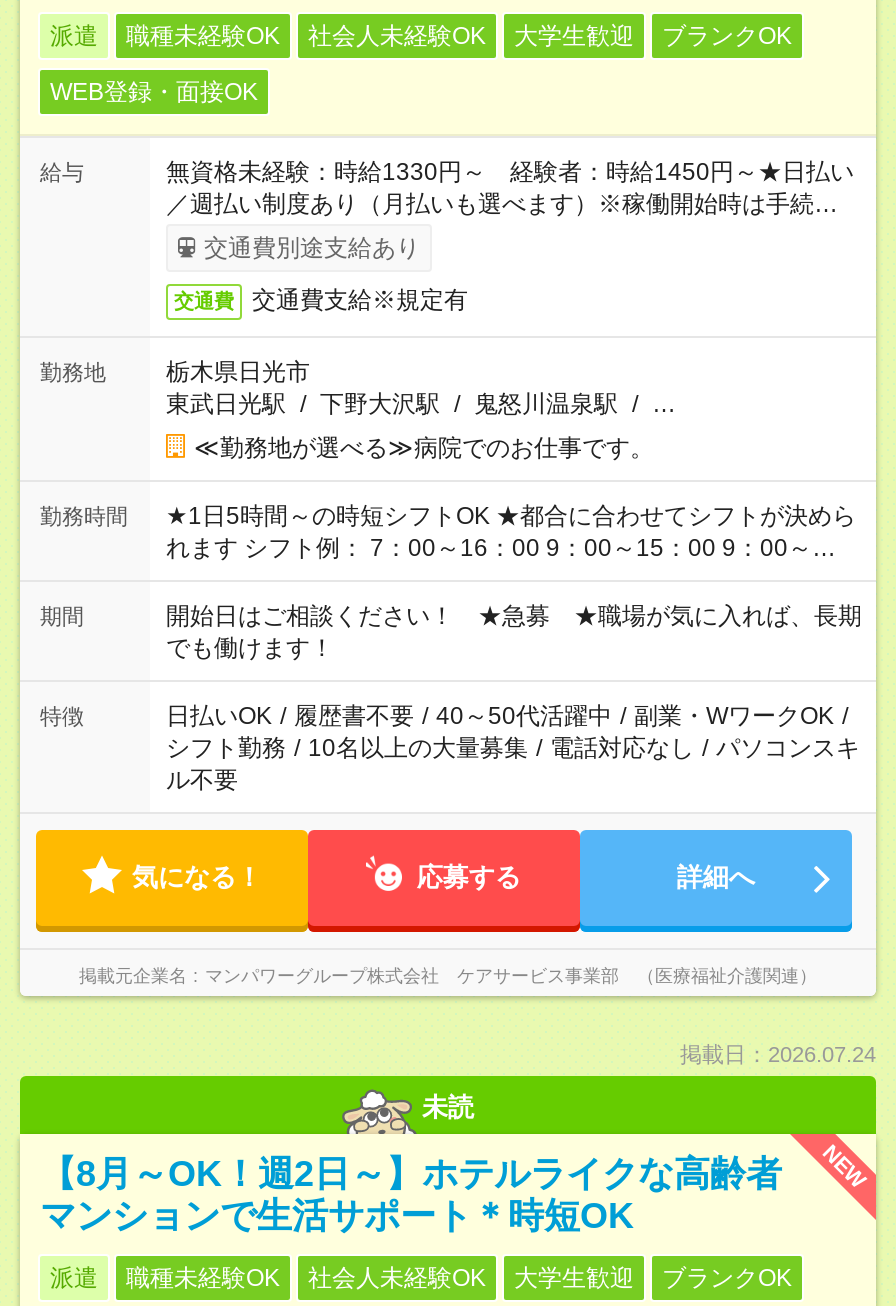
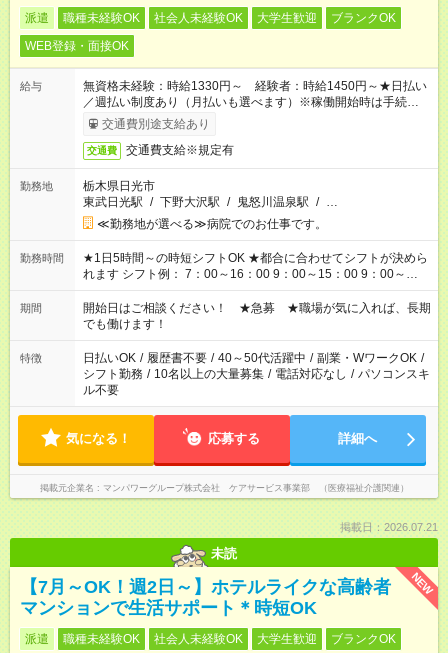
- 掲載日：2026.07.24
+ 掲載日：2026.07.21

- 【8月～OK！週2日～】ホテルライクな高齢者
+ 【7月～OK！週2日～】ホテルライクな高齢者
